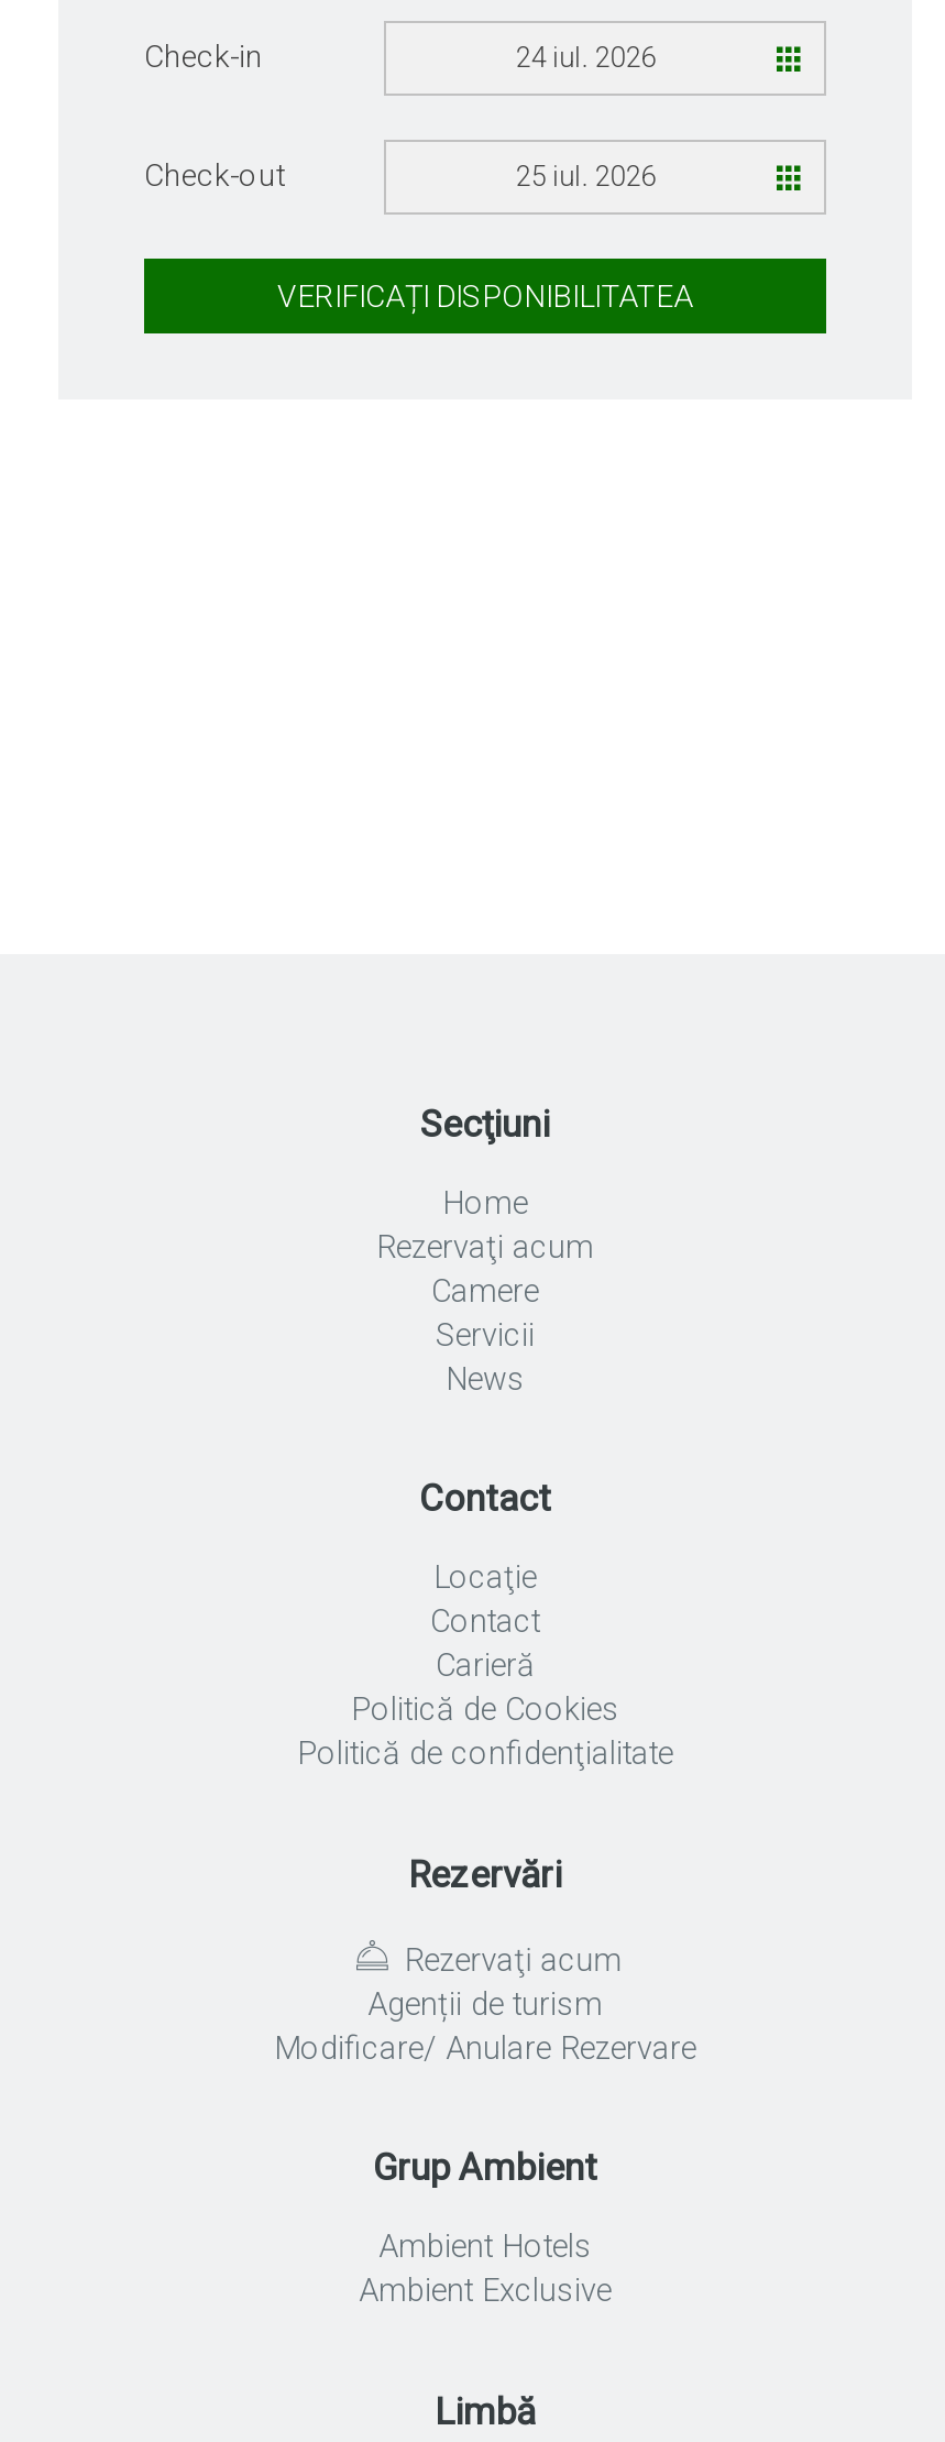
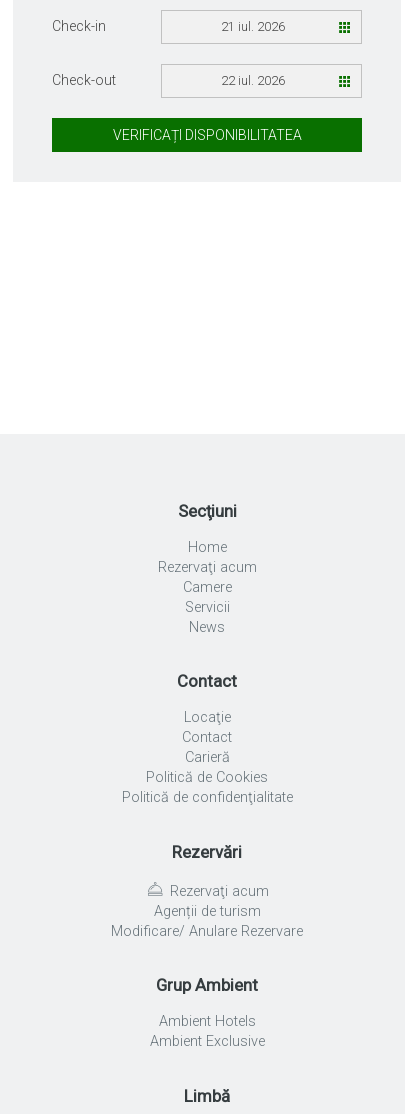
- 24 iul. 2026
+ 21 iul. 2026

- 25 iul. 2026
+ 22 iul. 2026
